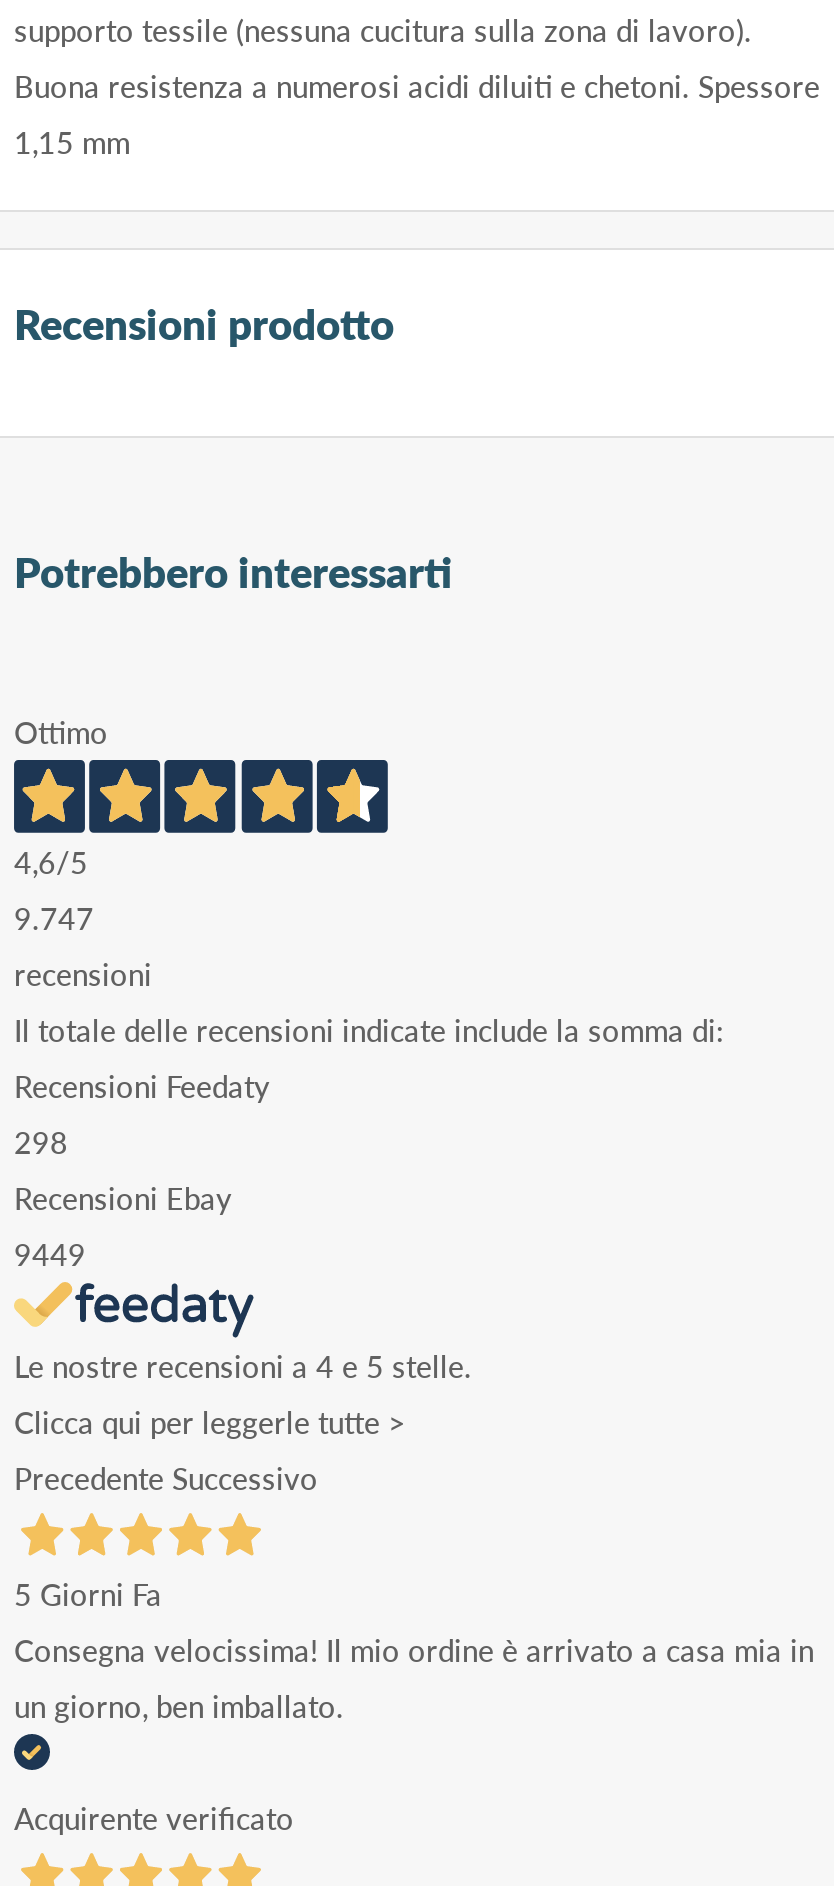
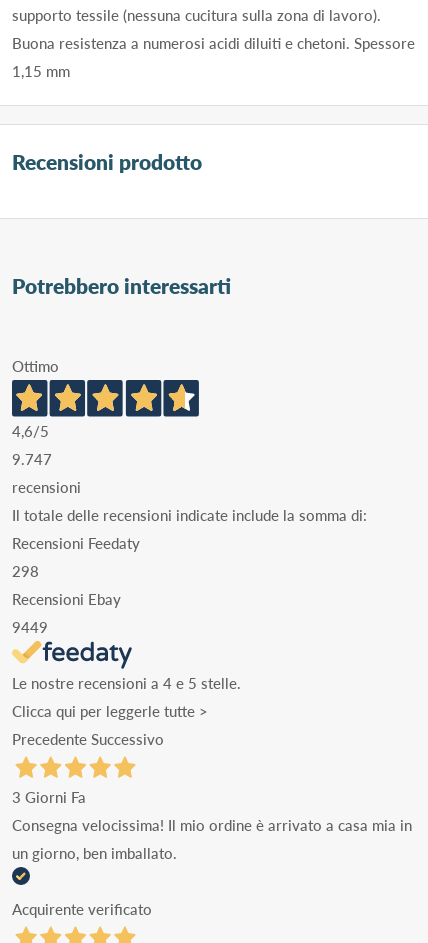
- 5 Giorni Fa
+ 3 Giorni Fa
